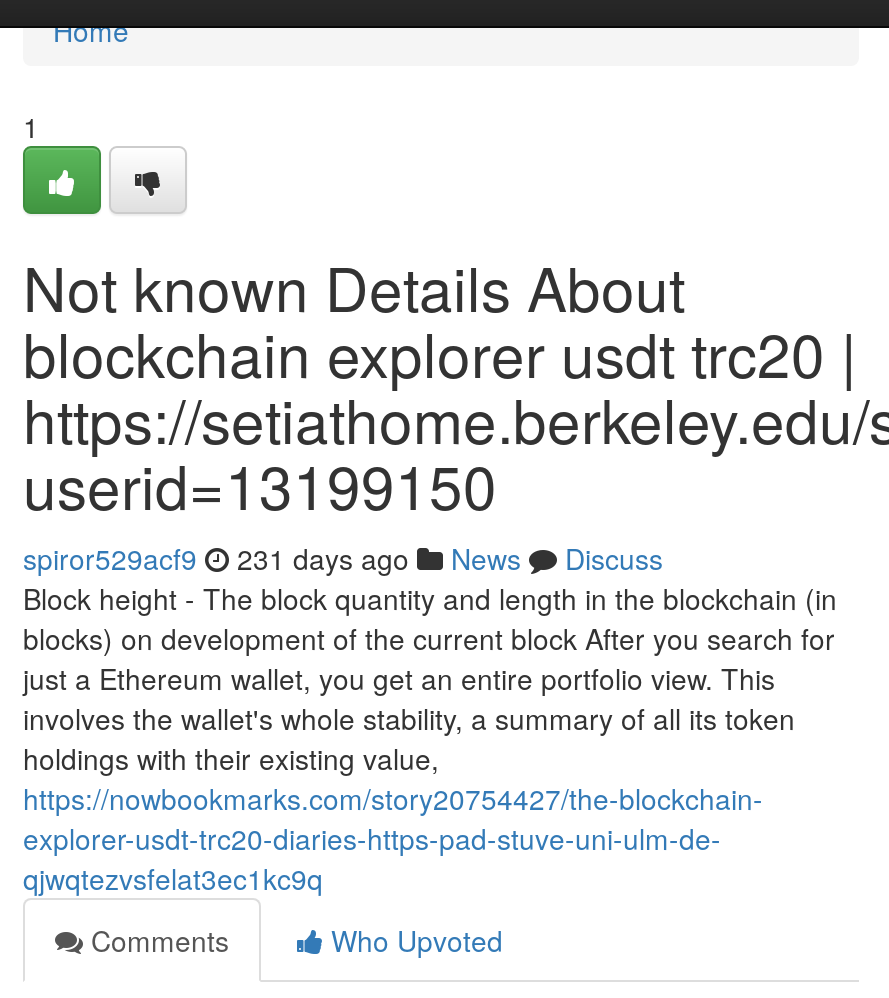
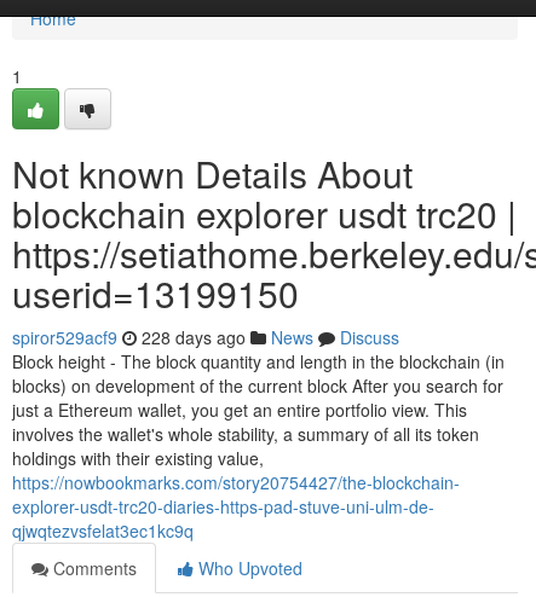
- spiror529acf9 231 days ago News Discuss
+ spiror529acf9 228 days ago News Discuss
